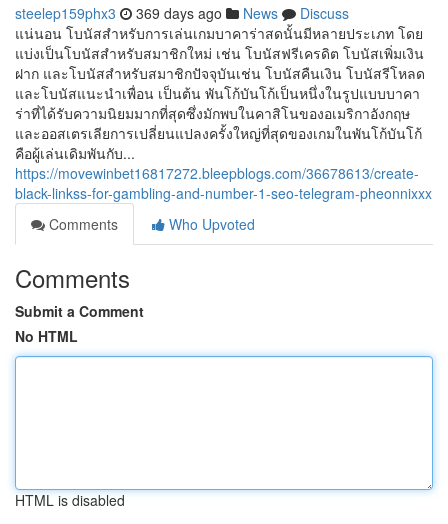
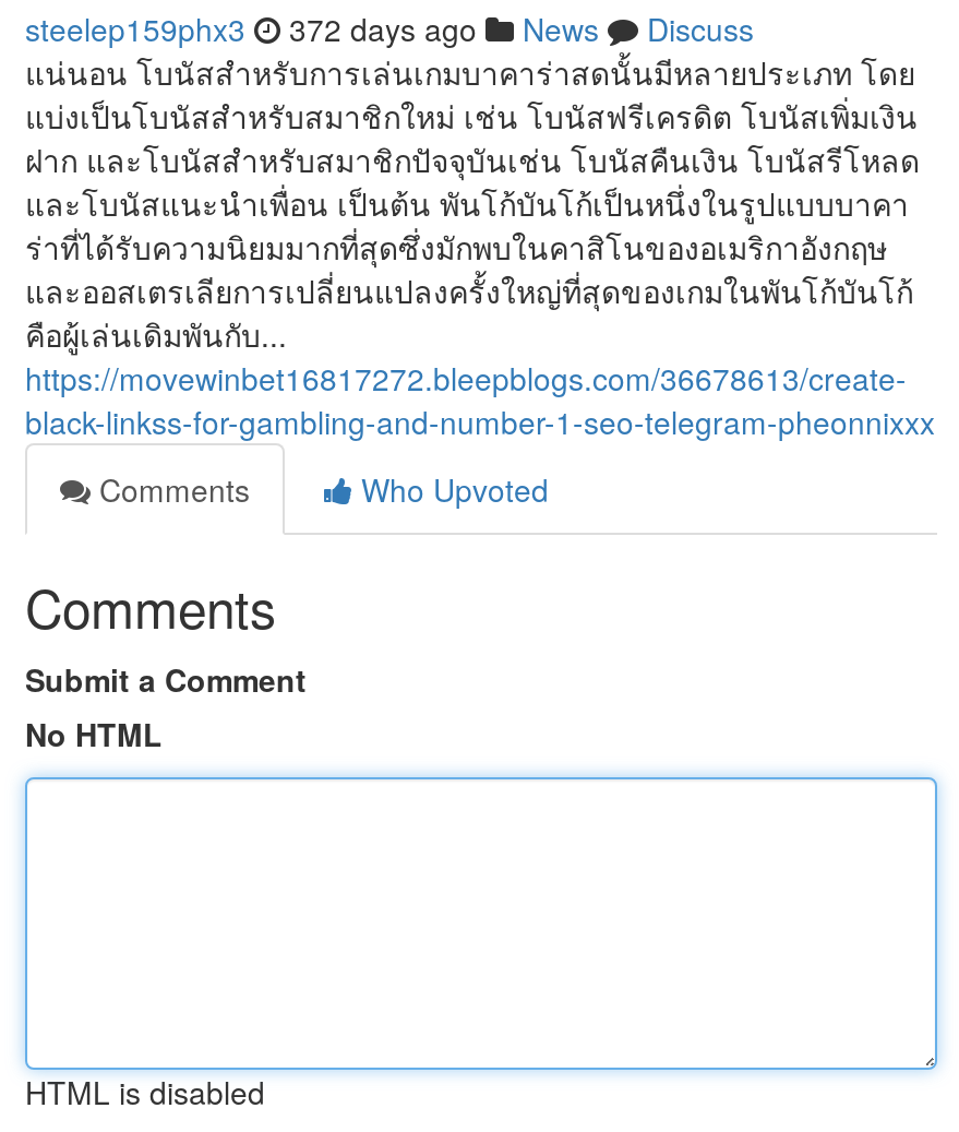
- steelep159phx3 369 days ago News Discuss
+ steelep159phx3 372 days ago News Discuss
